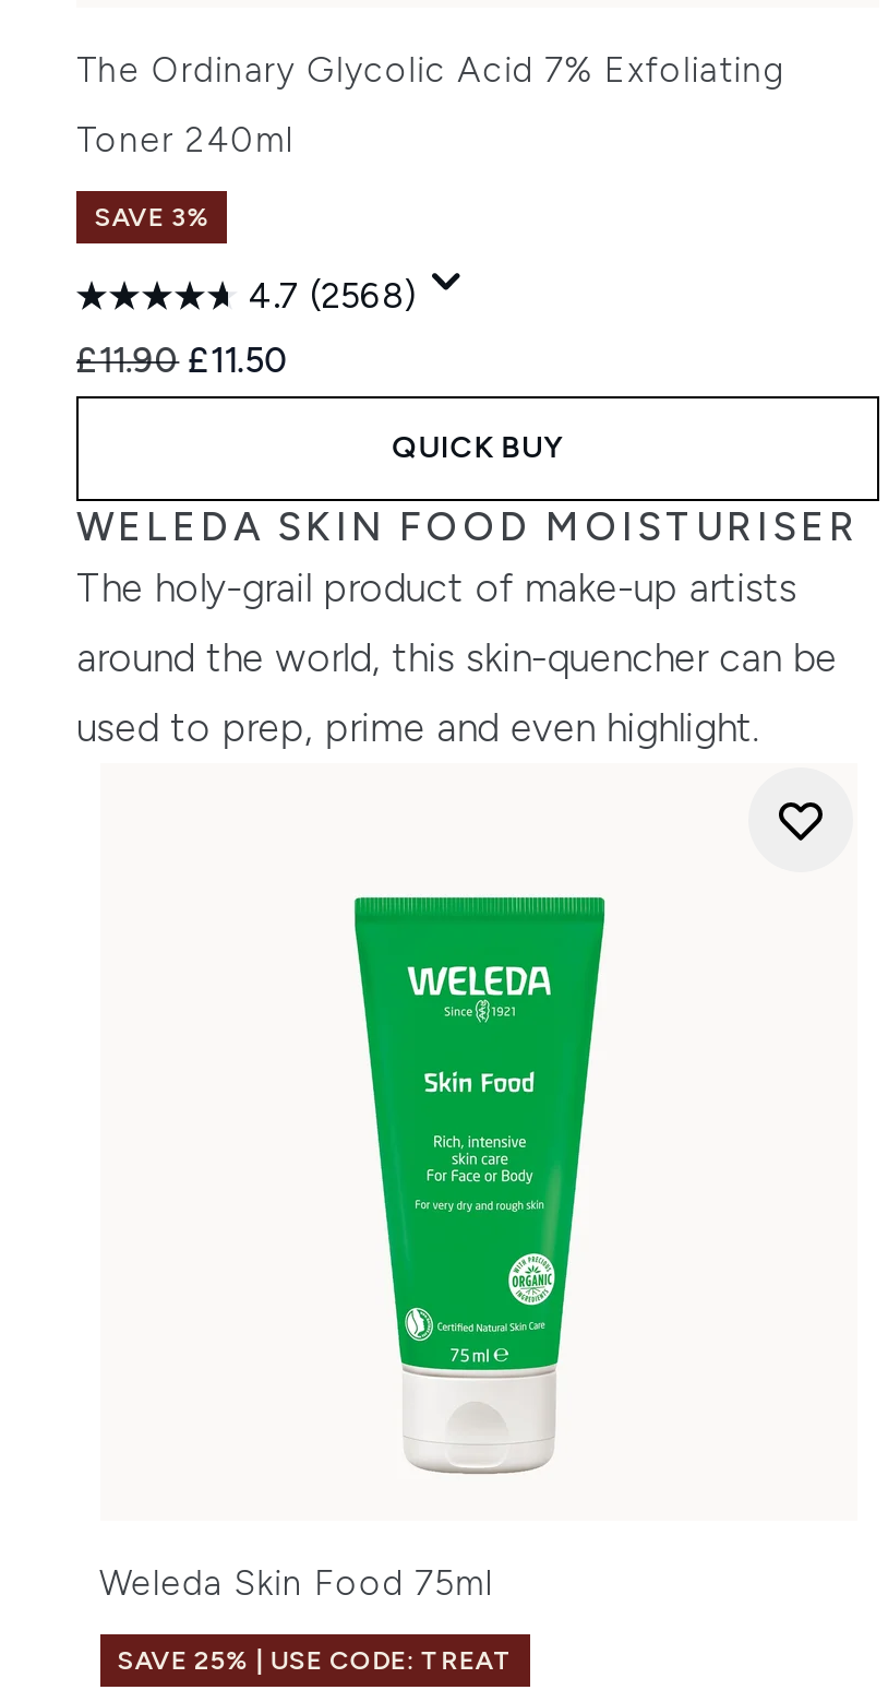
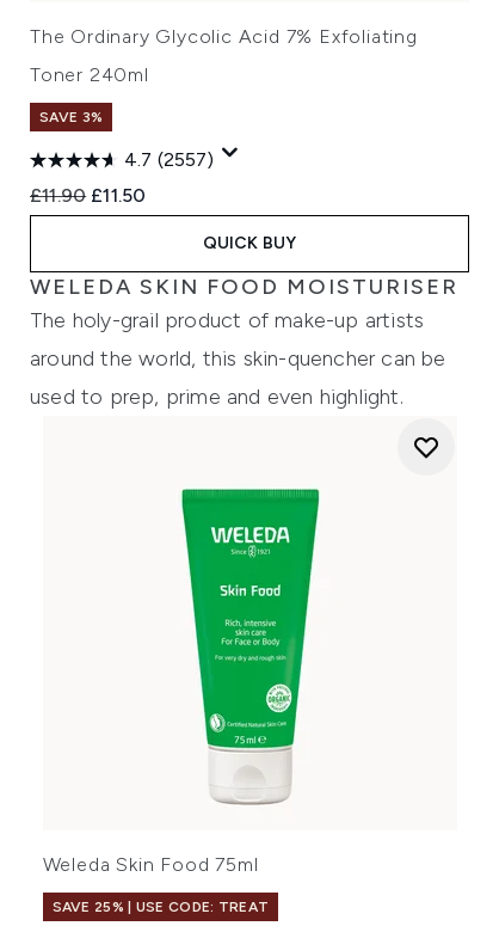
- 4.7 (2568)
+ 4.7 (2557)
